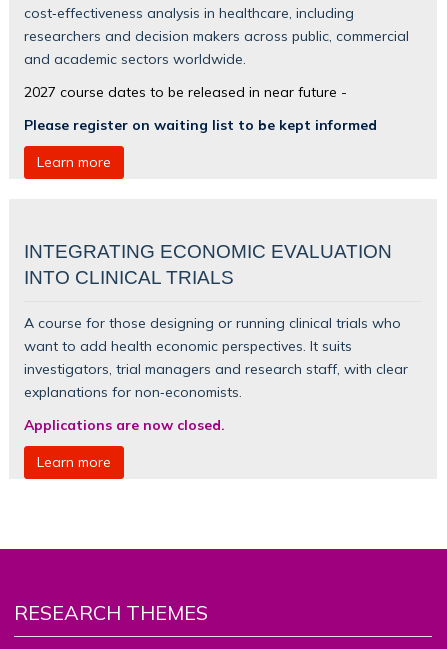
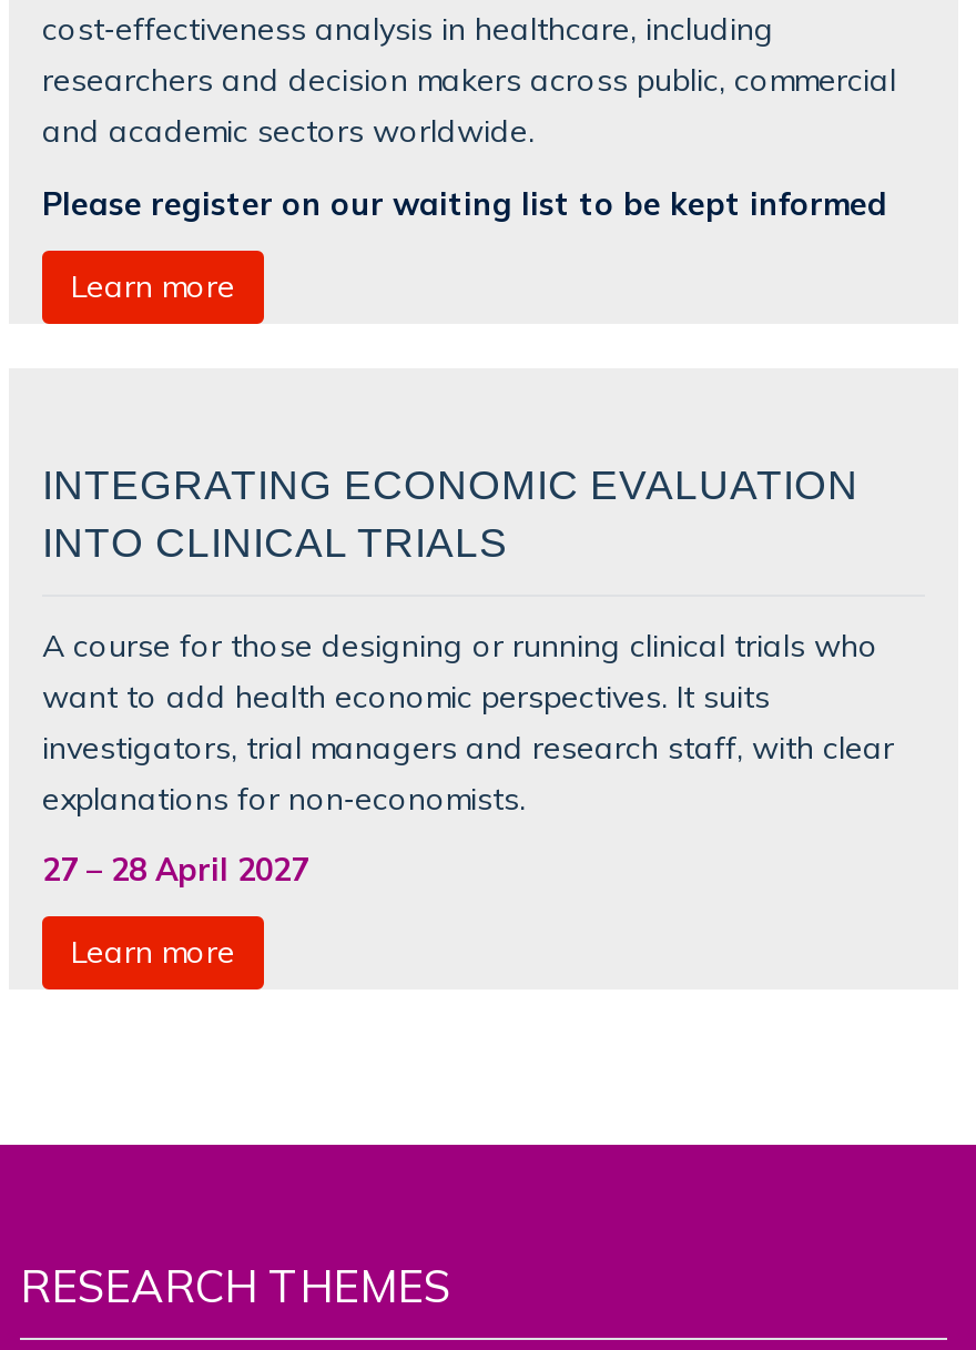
- 2027 course dates to be released in near future -
- Please register on waiting list to be kept informed
+ Please register on our waiting list to be kept informed

- Applications are now closed.
+ 27 – 28 April 2027
